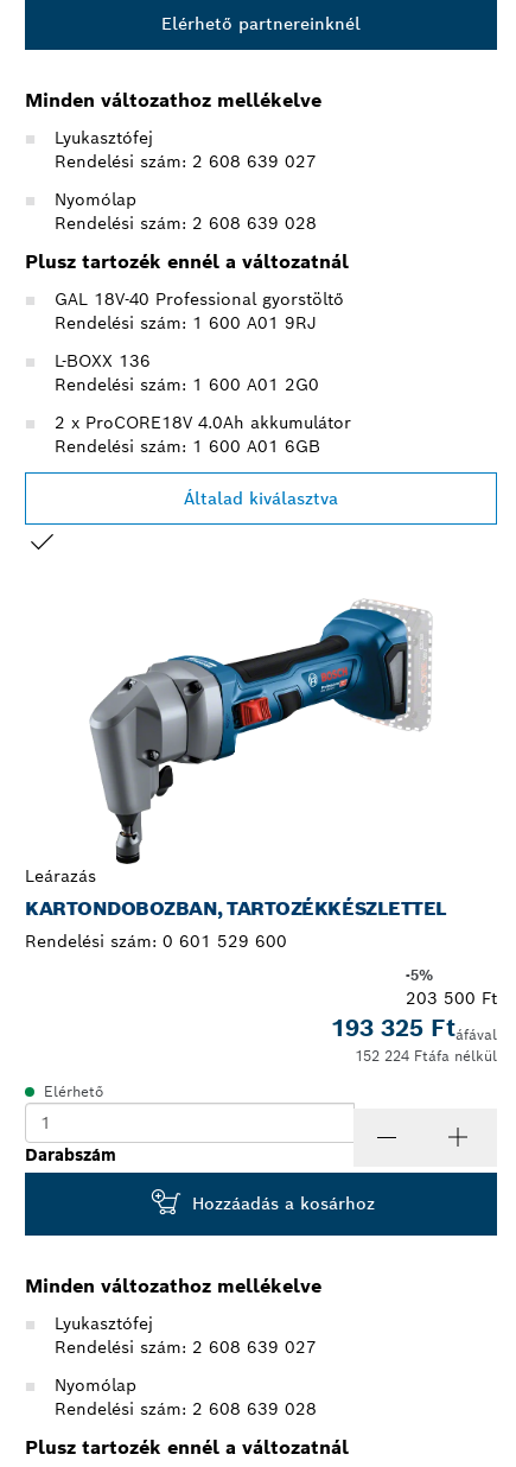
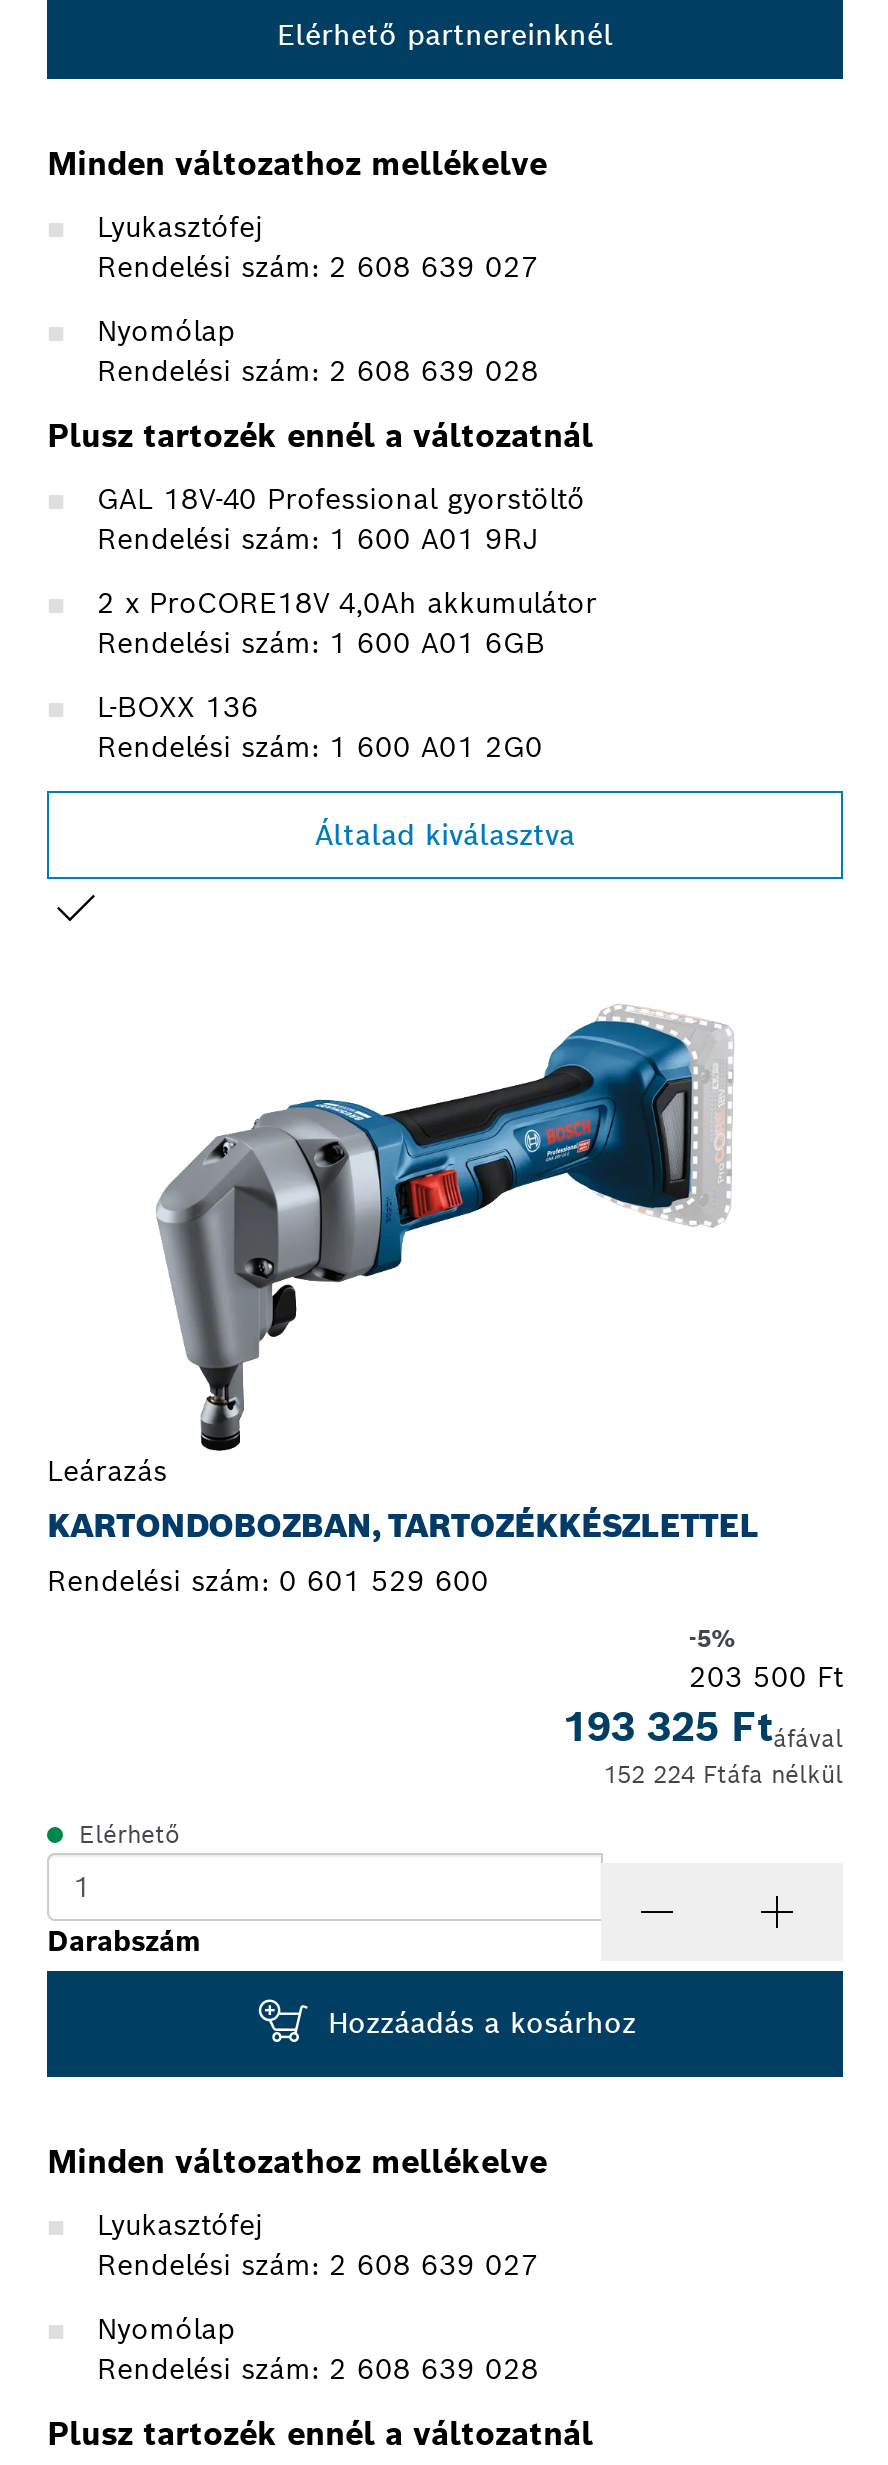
+ 2 x ProCORE18V 4,0Ah akkumulátor

moved down: L-BOXX 136 | Rendelési szám: 1 600 A01 2G0

- 2 x ProCORE18V 4.0Ah akkumulátor

moved up: Rendelési szám: 1 600 A01 6GB
